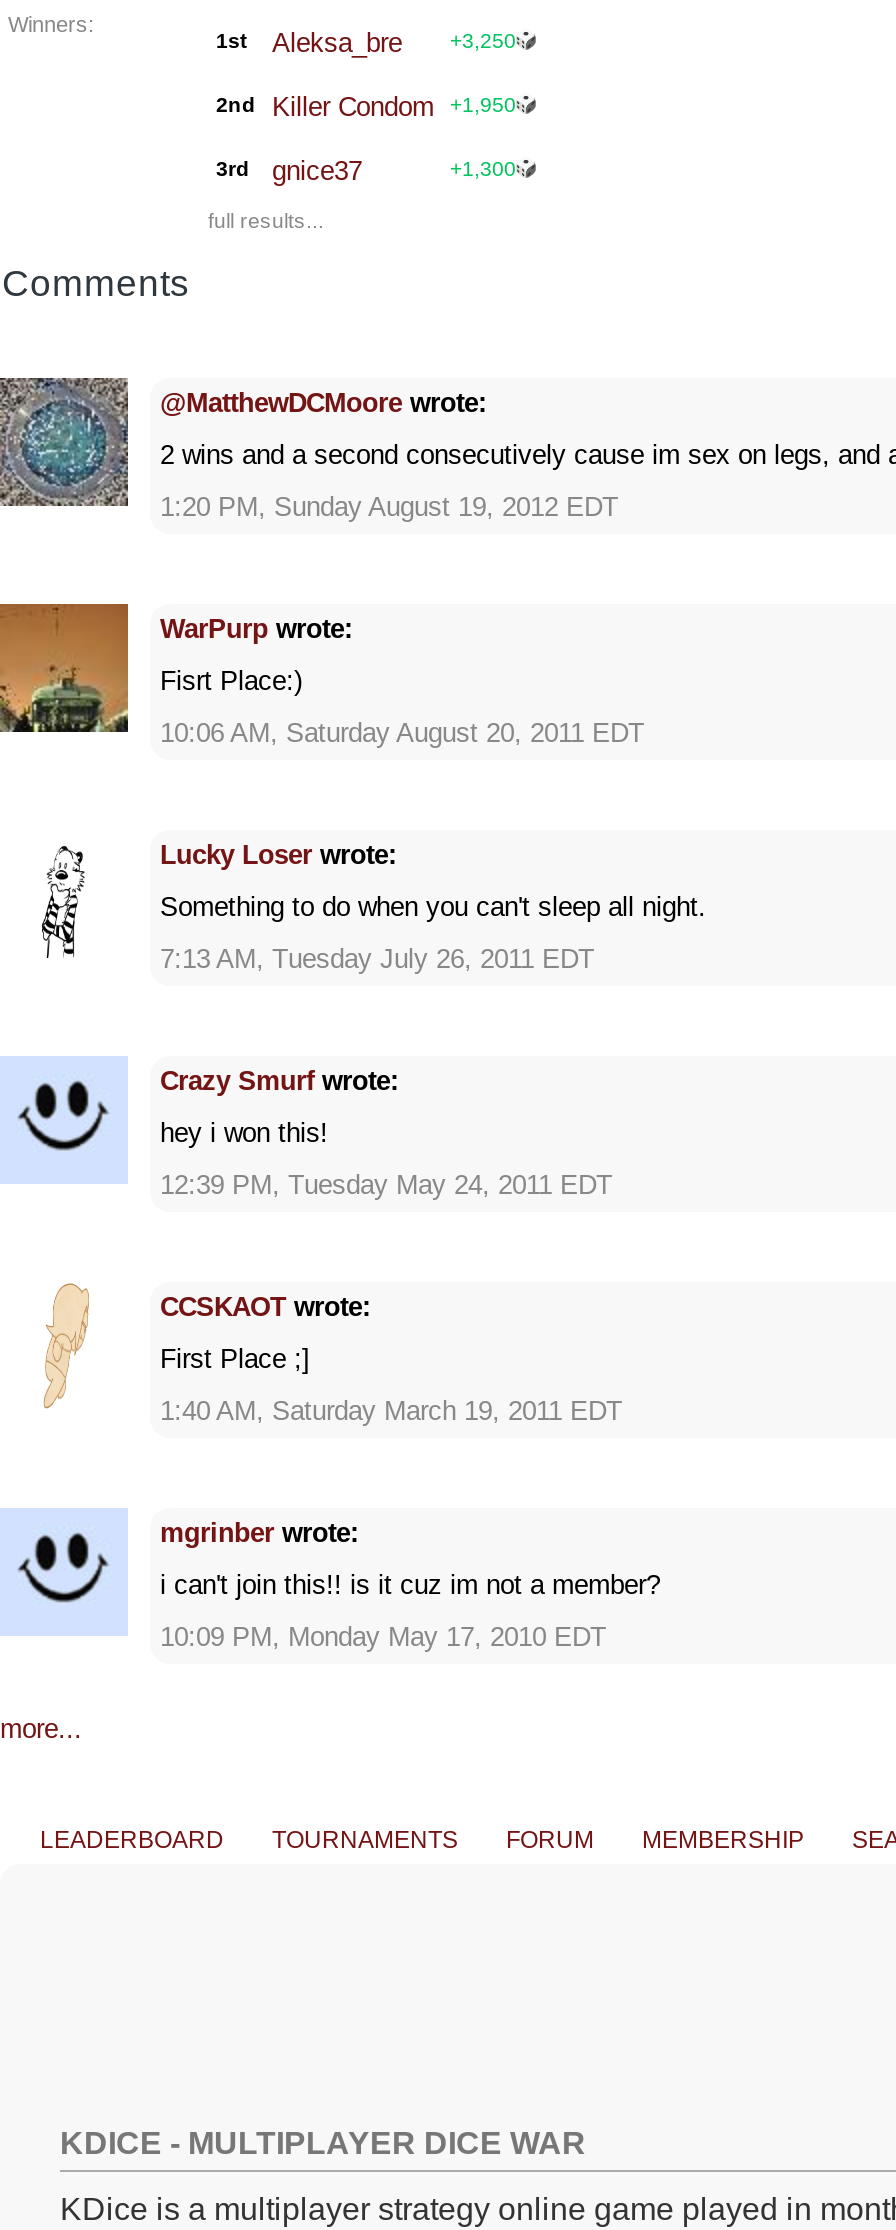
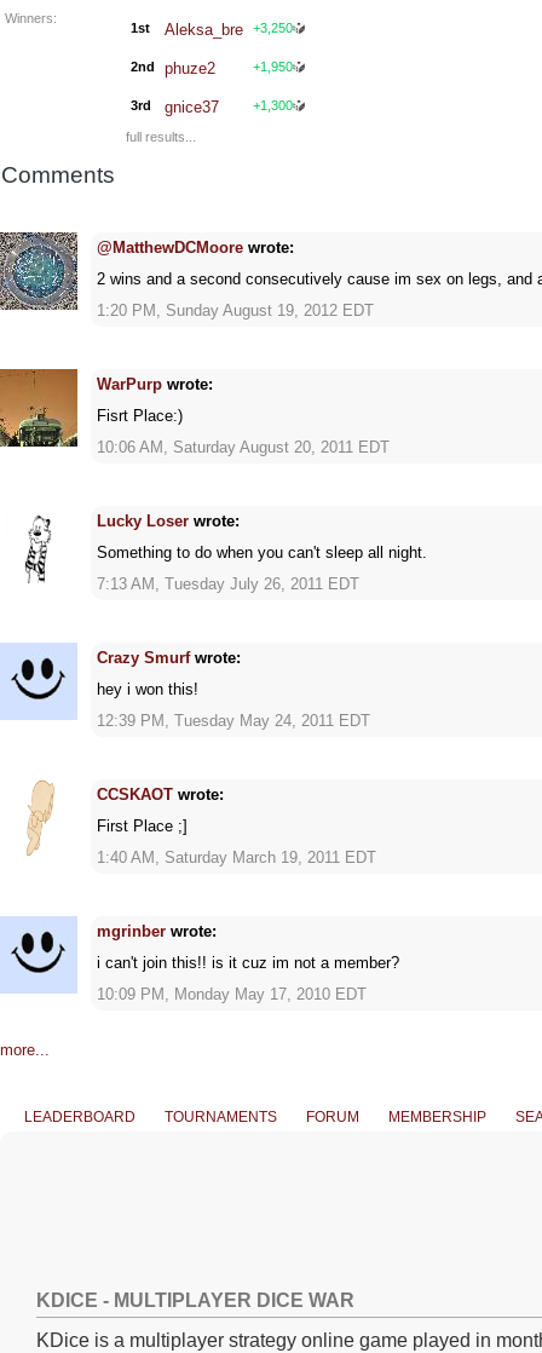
- Killer Condom
+ phuze2
